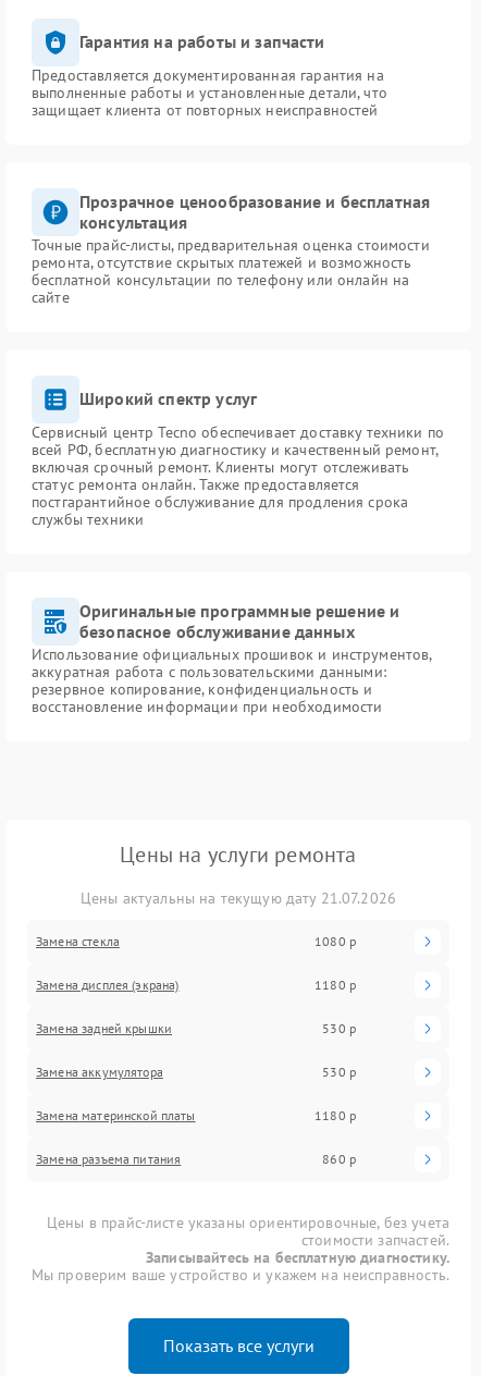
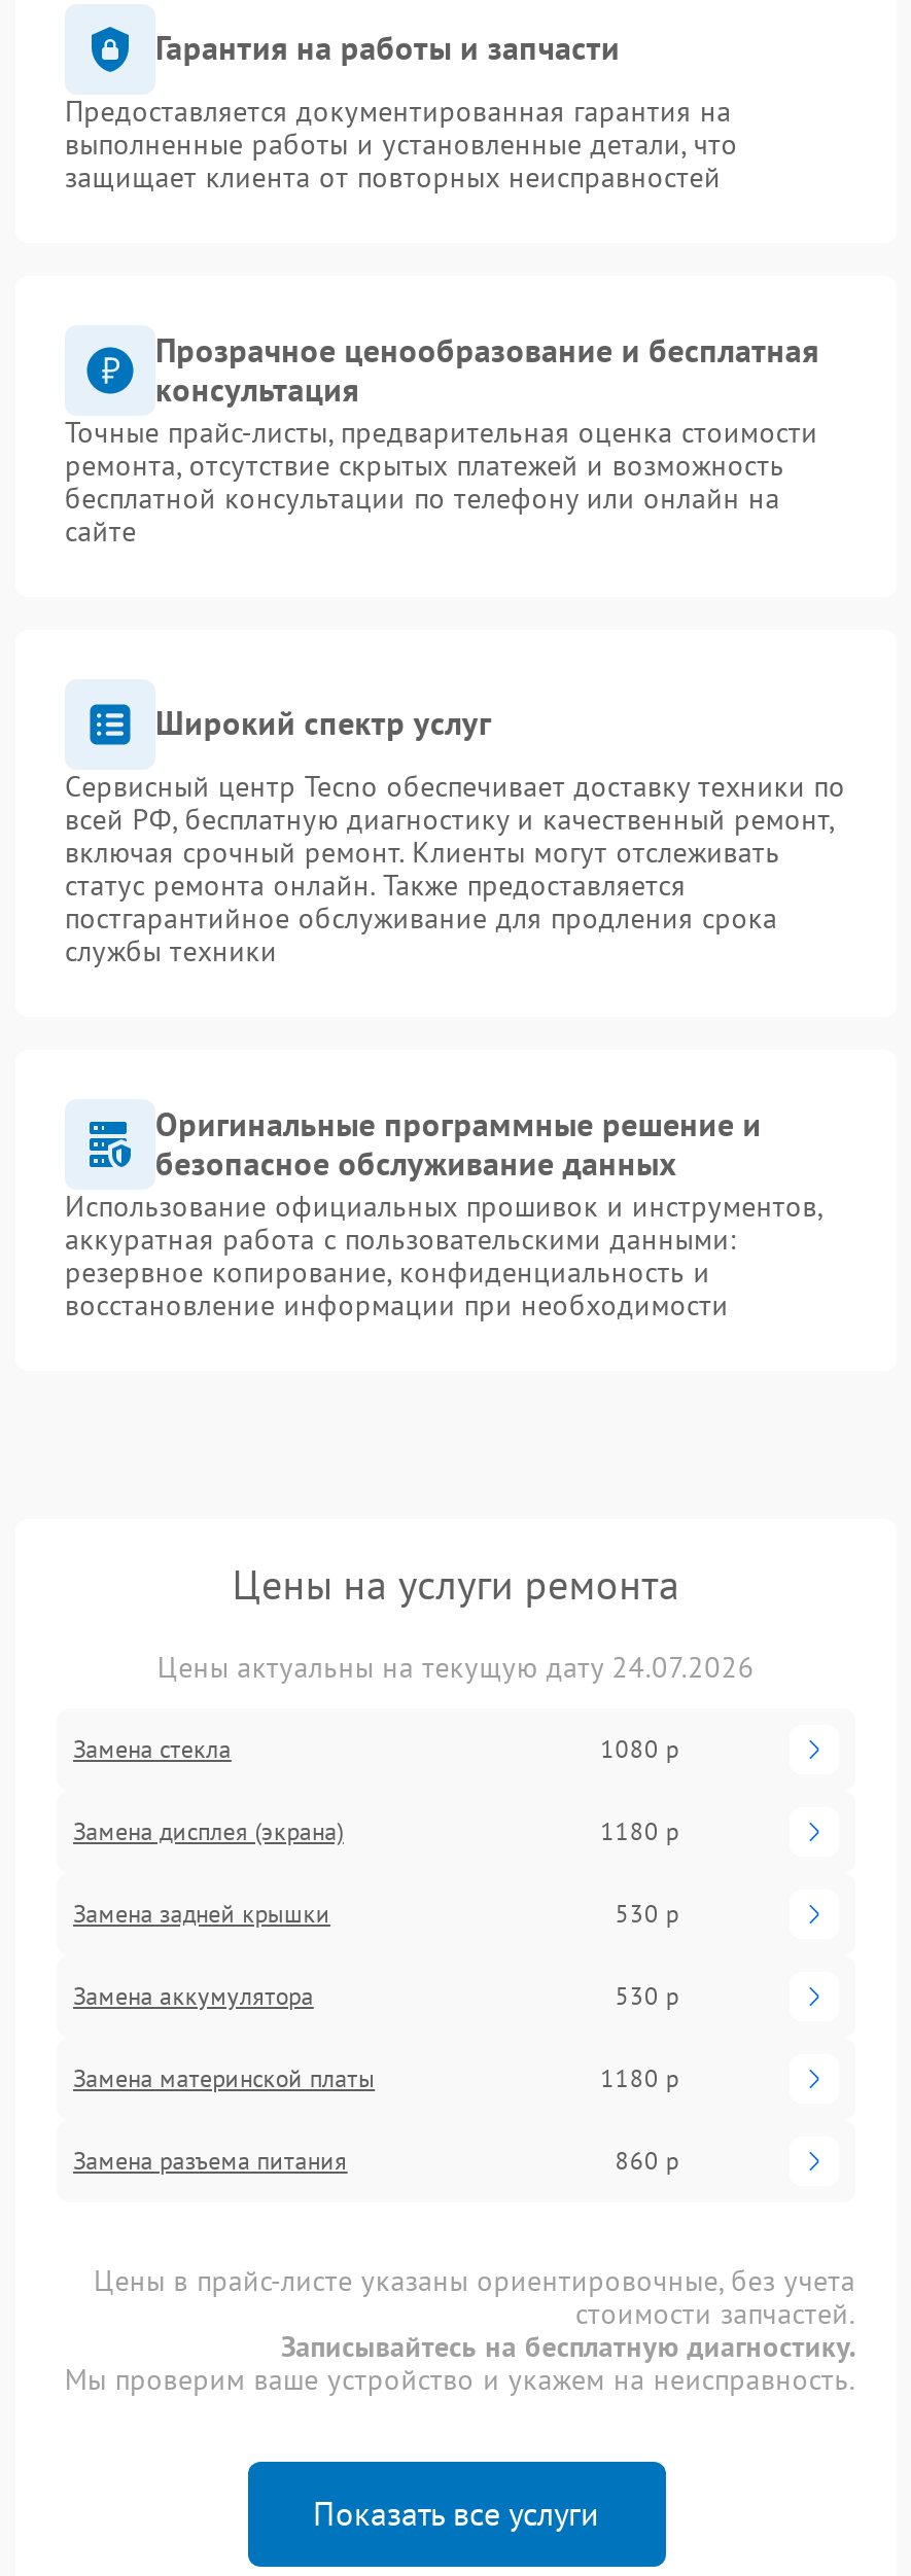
- Цены актуальны на текущую дату 21.07.2026
+ Цены актуальны на текущую дату 24.07.2026
